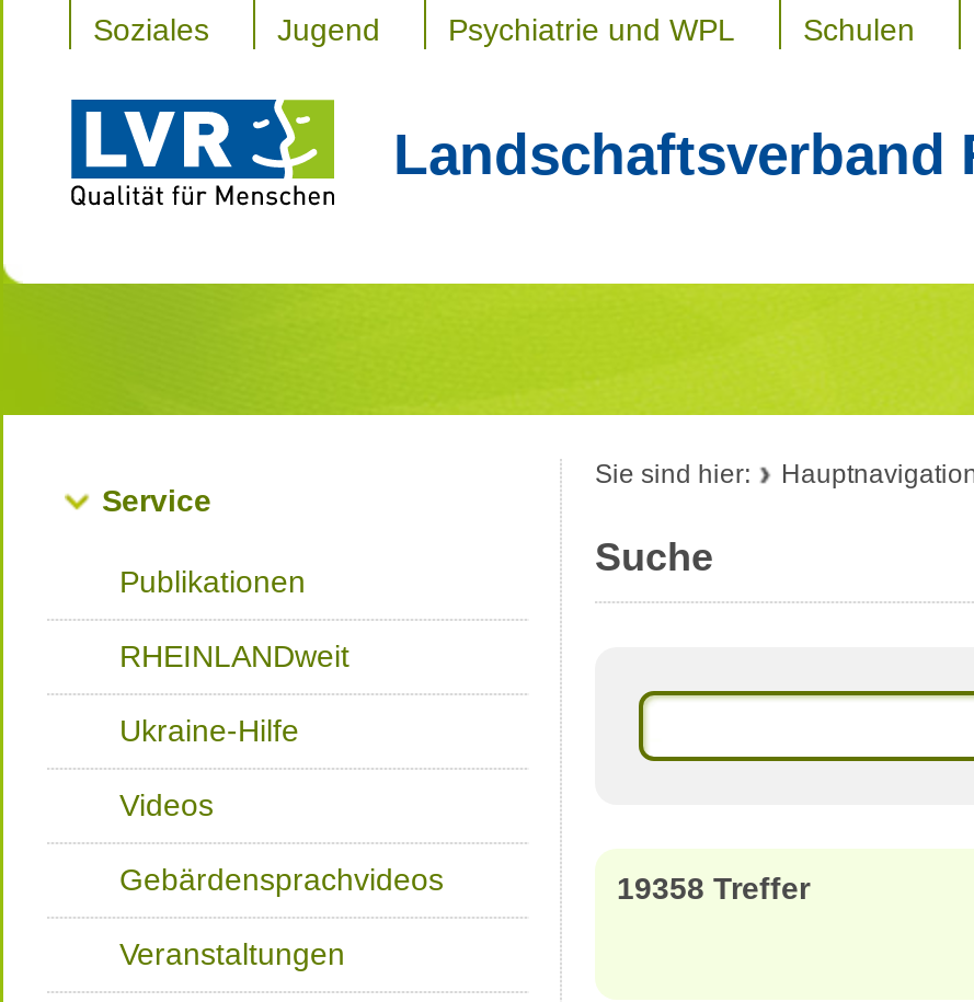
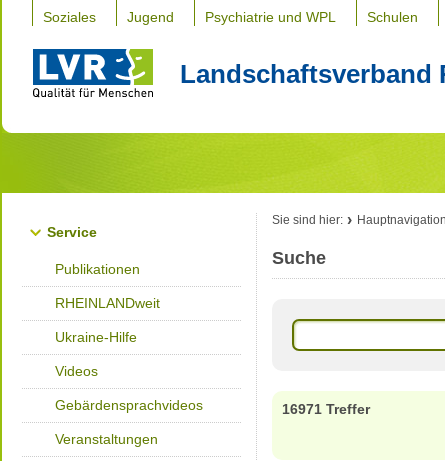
- 19358 Treffer
+ 16971 Treffer
